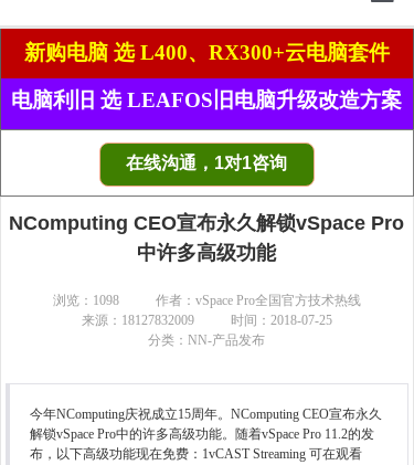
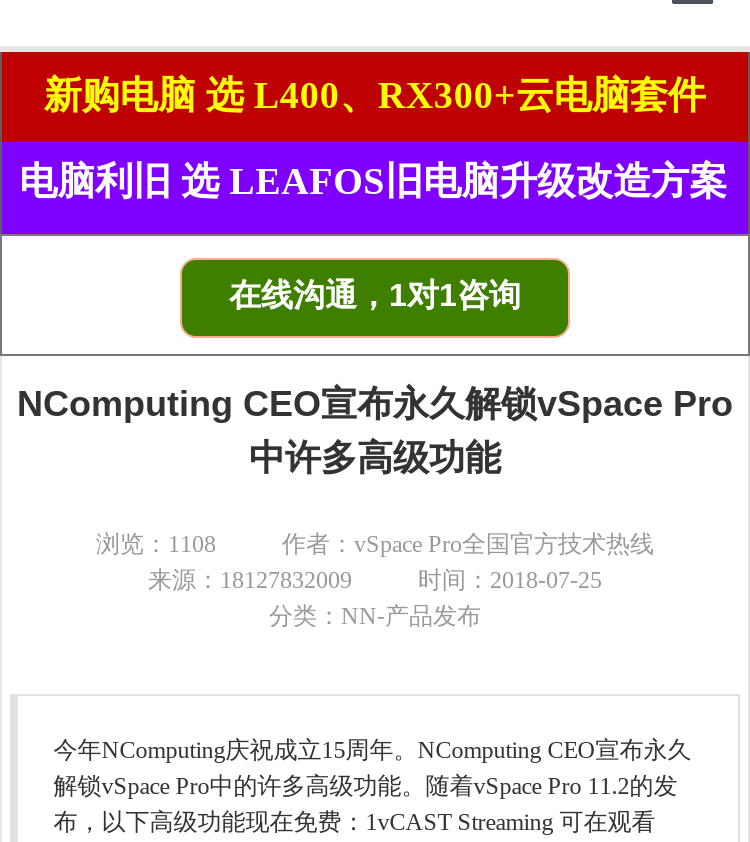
- 浏览：1098
+ 浏览：1108
